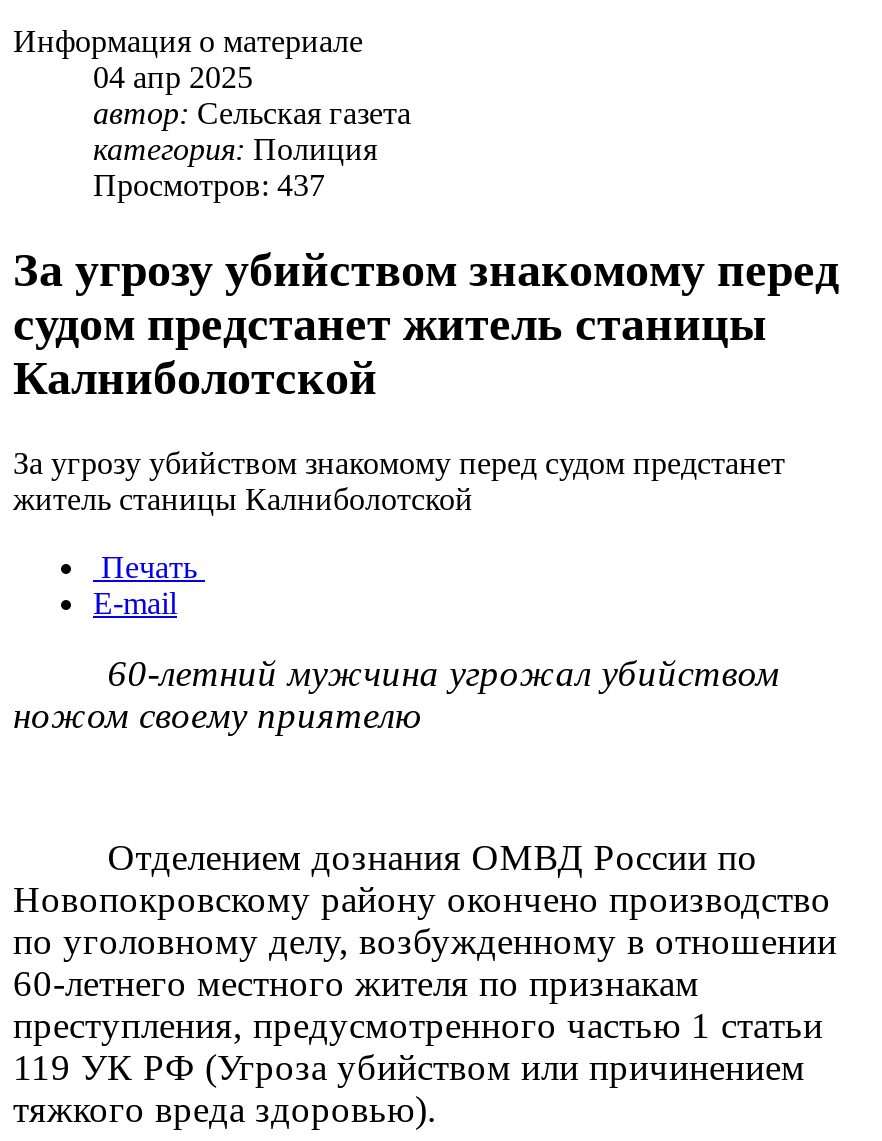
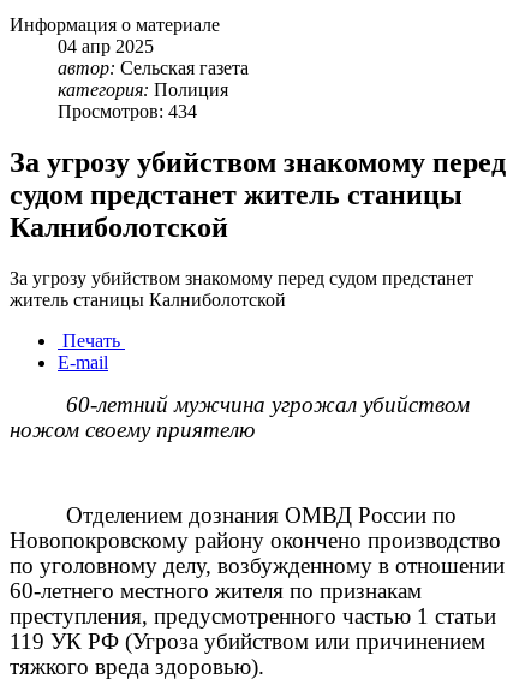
- Просмотров: 437
+ Просмотров: 434
